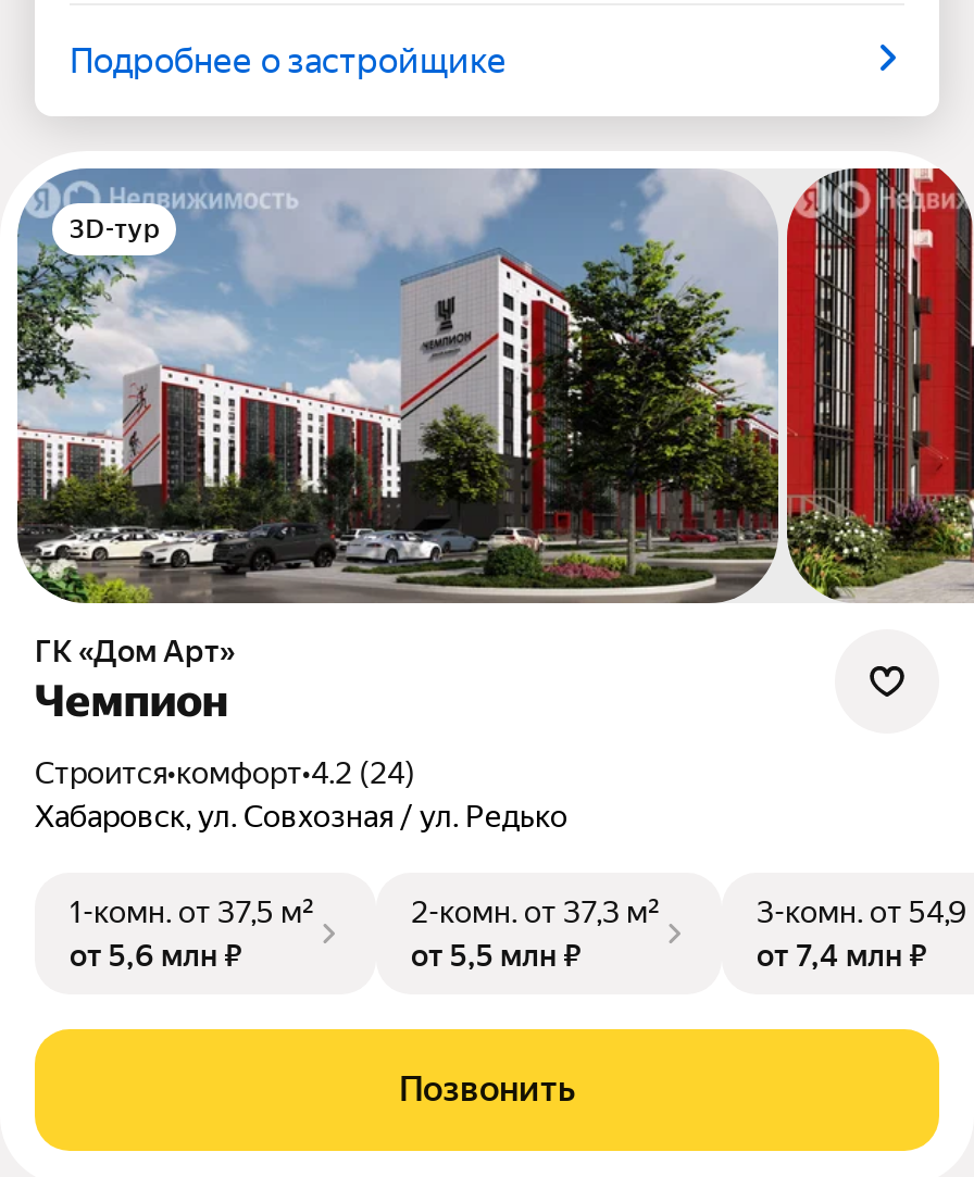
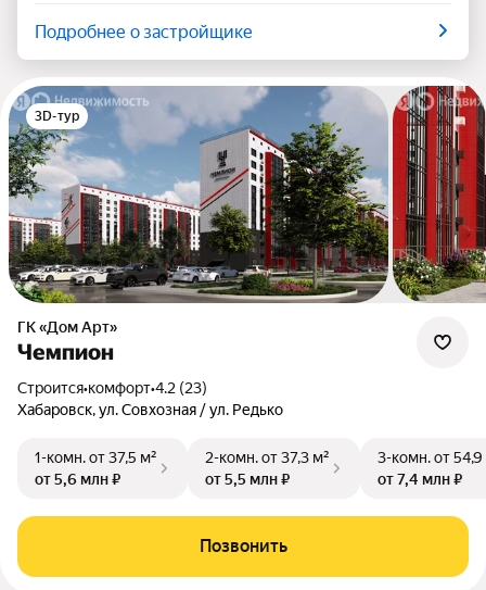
- Строится•комфорт•4.2 (24)
+ Строится•комфорт•4.2 (23)
